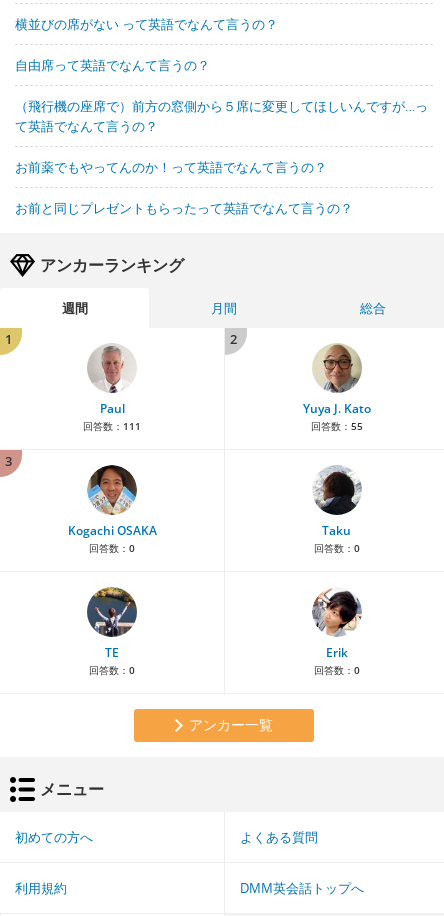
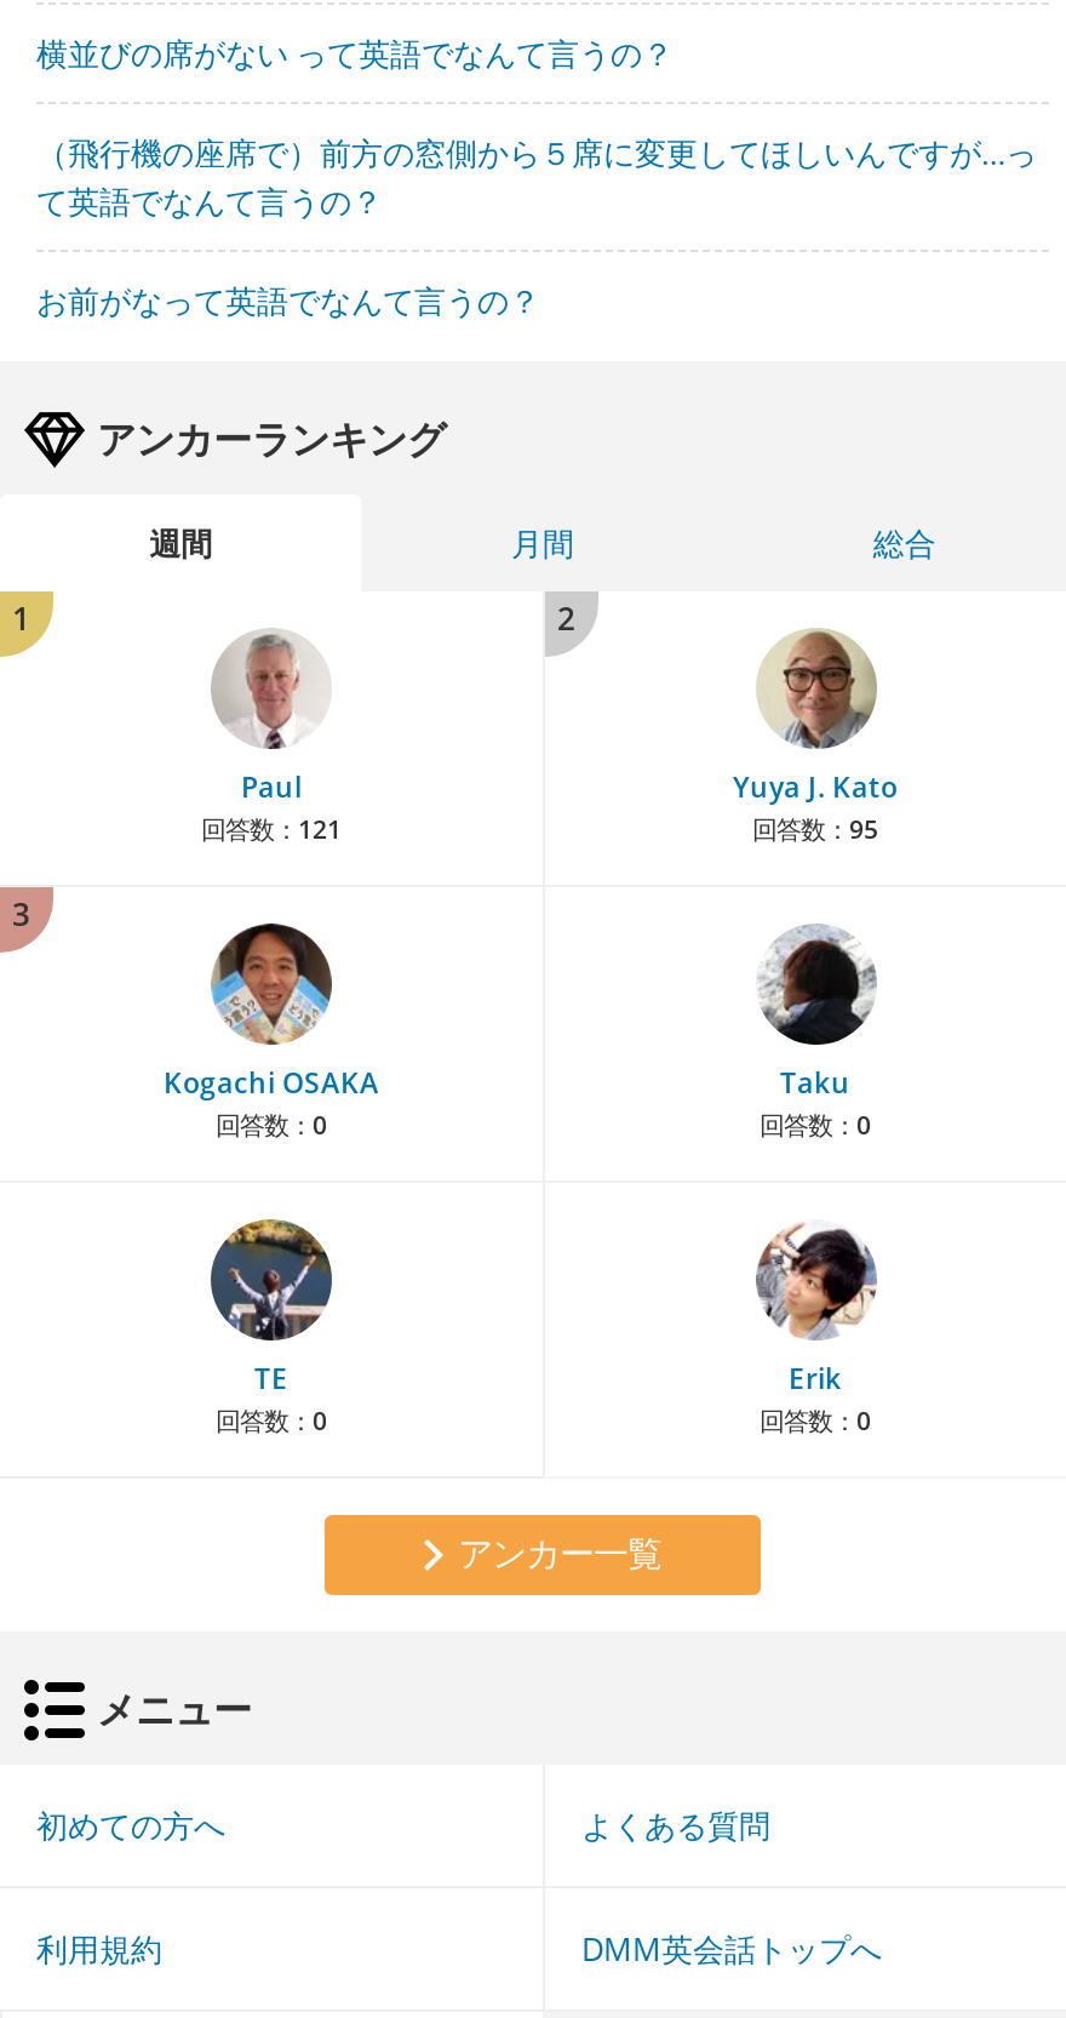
- 自由席って英語でなんて言うの？

- お前薬でもやってんのか！って英語でなんて言うの？
- お前と同じプレゼントもらったって英語でなんて言うの？
+ お前がなって英語でなんて言うの？

- 回答数：111
+ 回答数：121

- 回答数：55
+ 回答数：95
